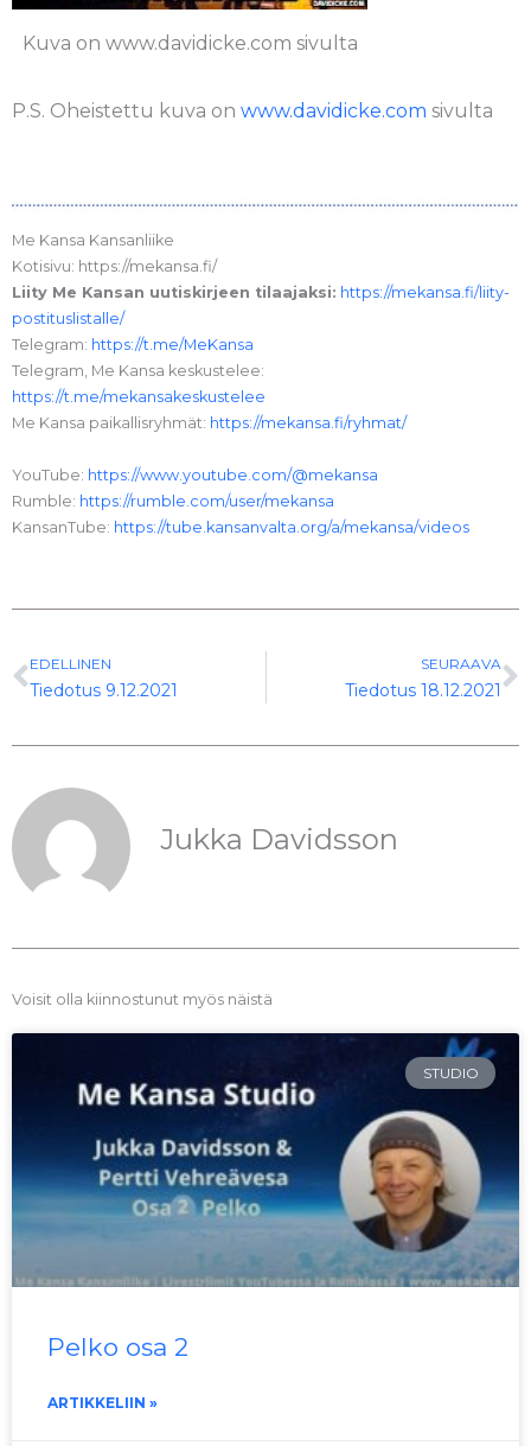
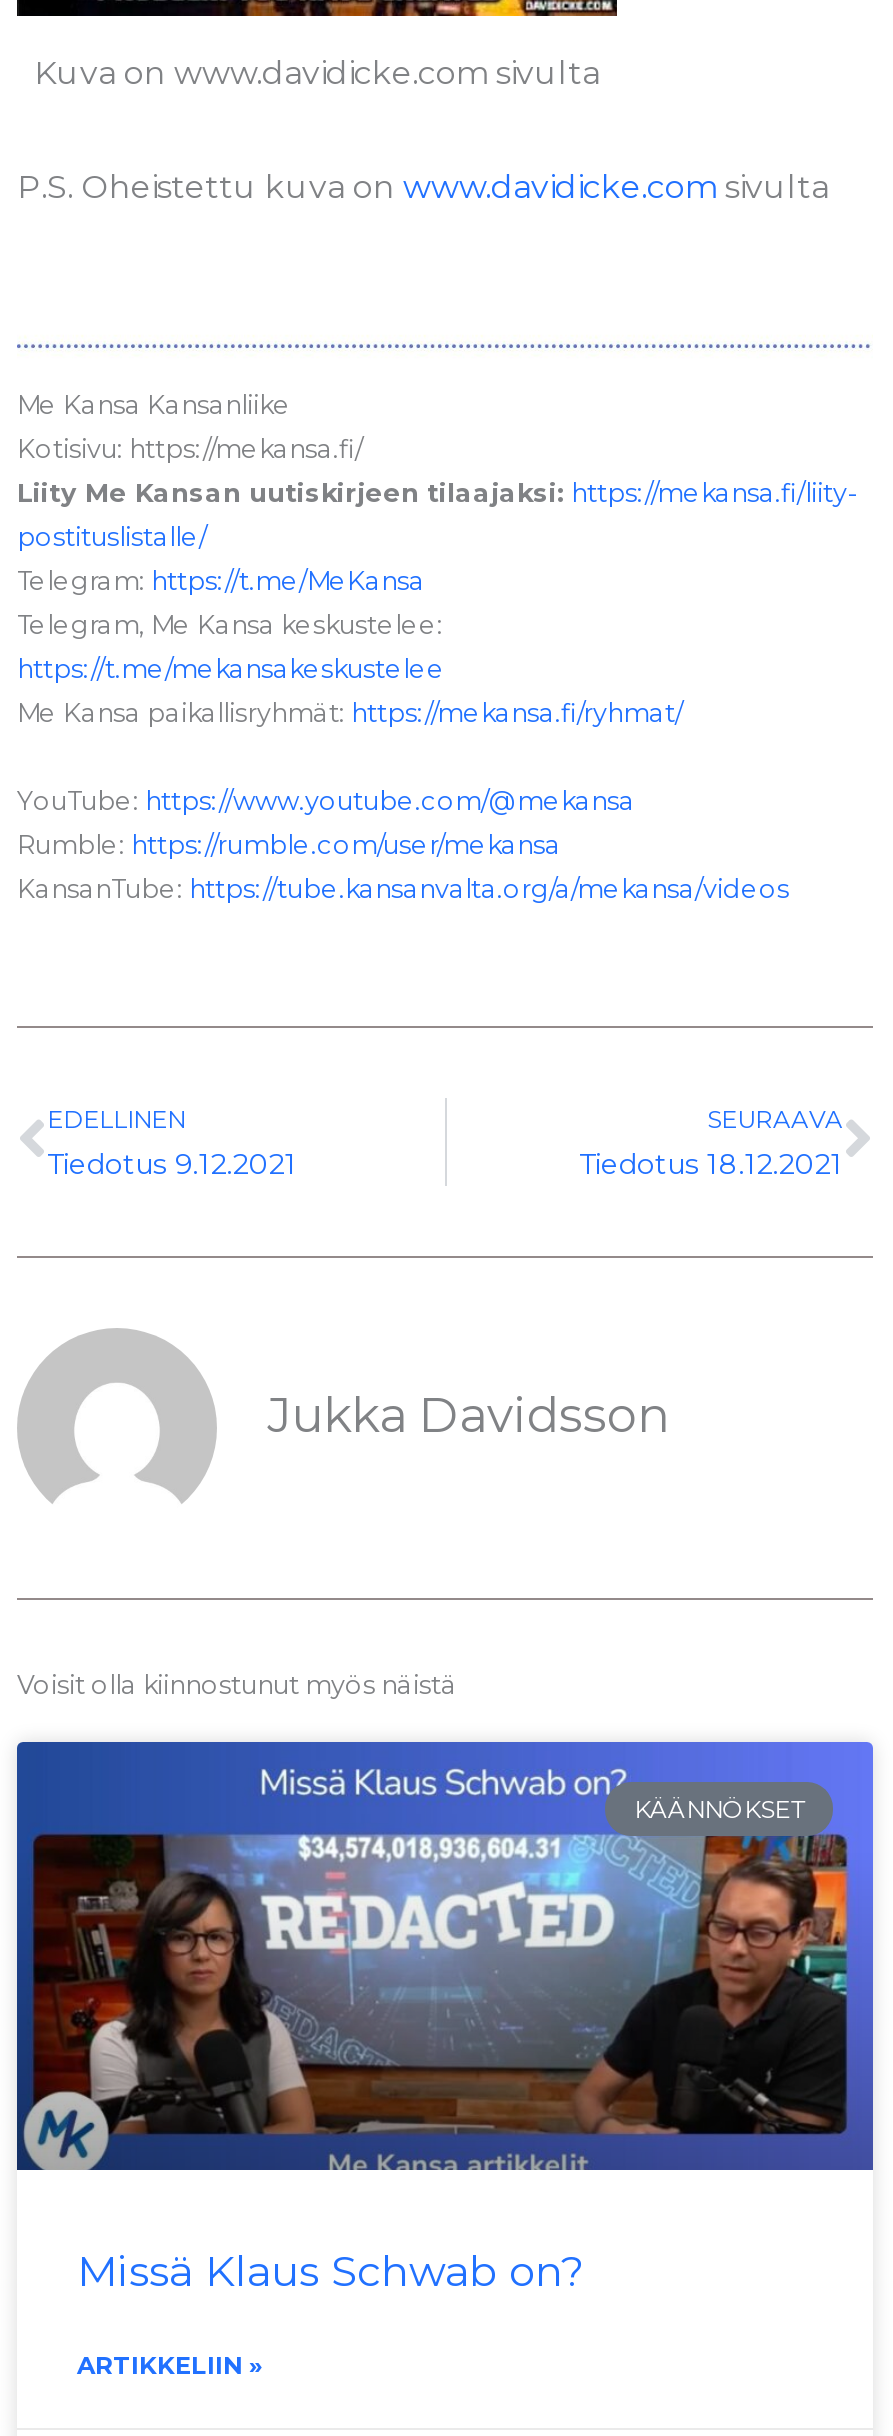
- [image]
- STUDIO
+ [image]
+ KÄÄNNÖKSET

- Pelko osa 2
+ Missä Klaus Schwab on?
